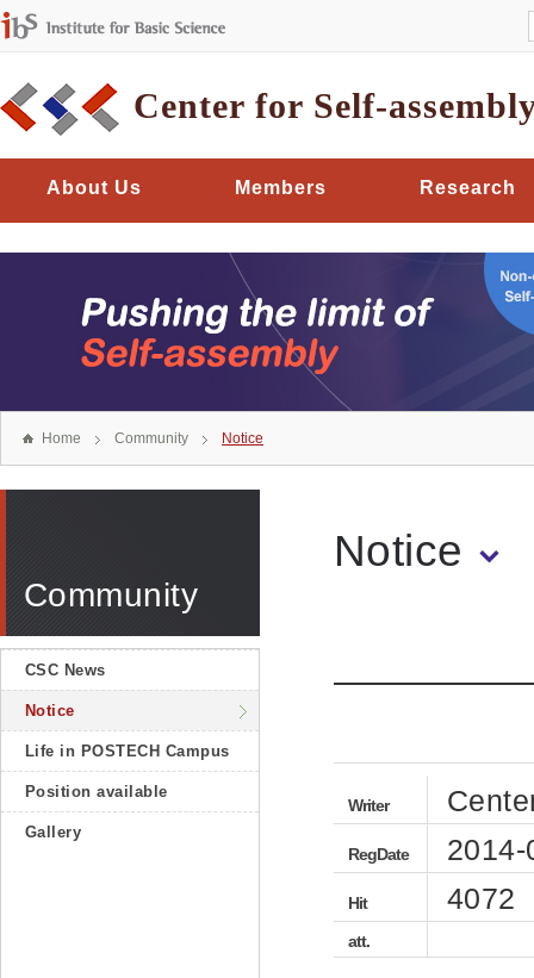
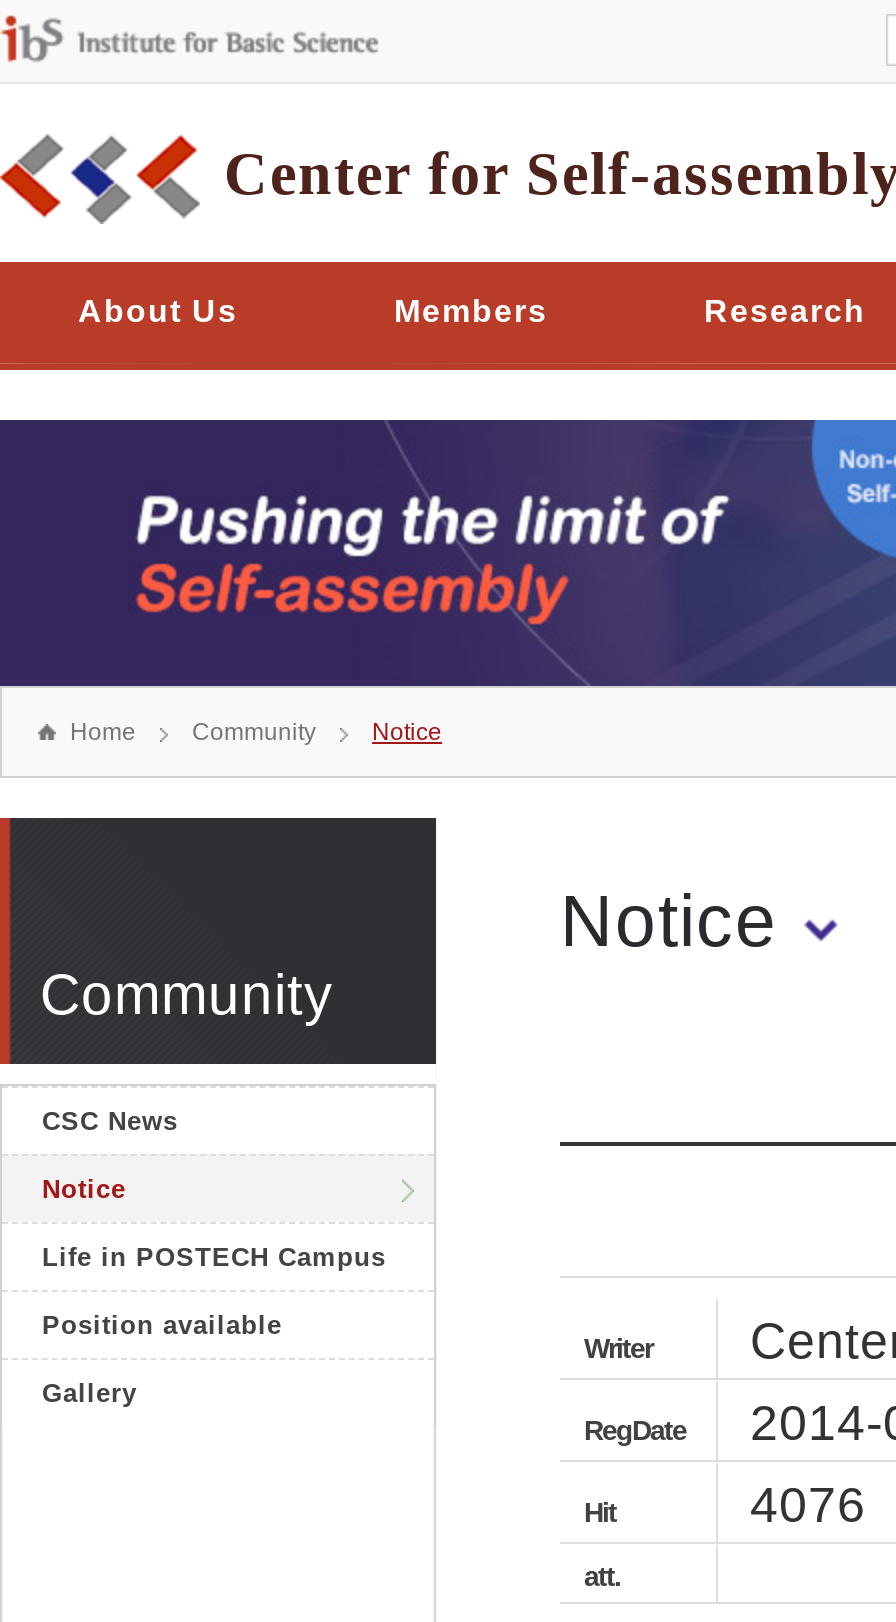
- 4072
+ 4076
